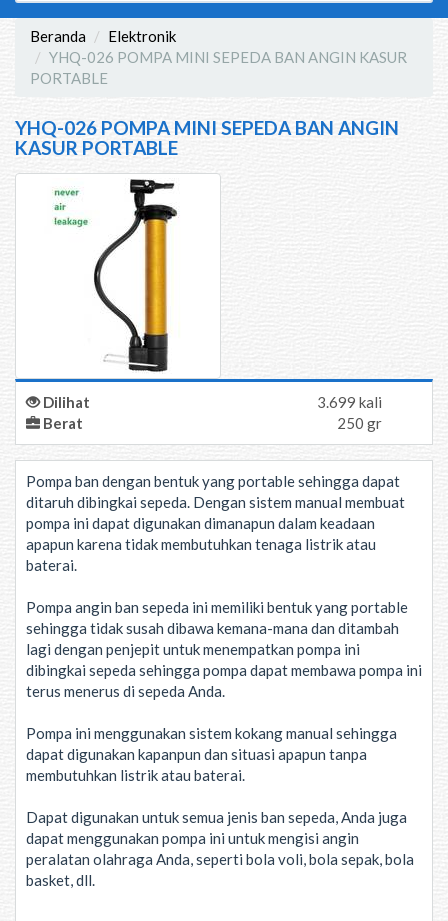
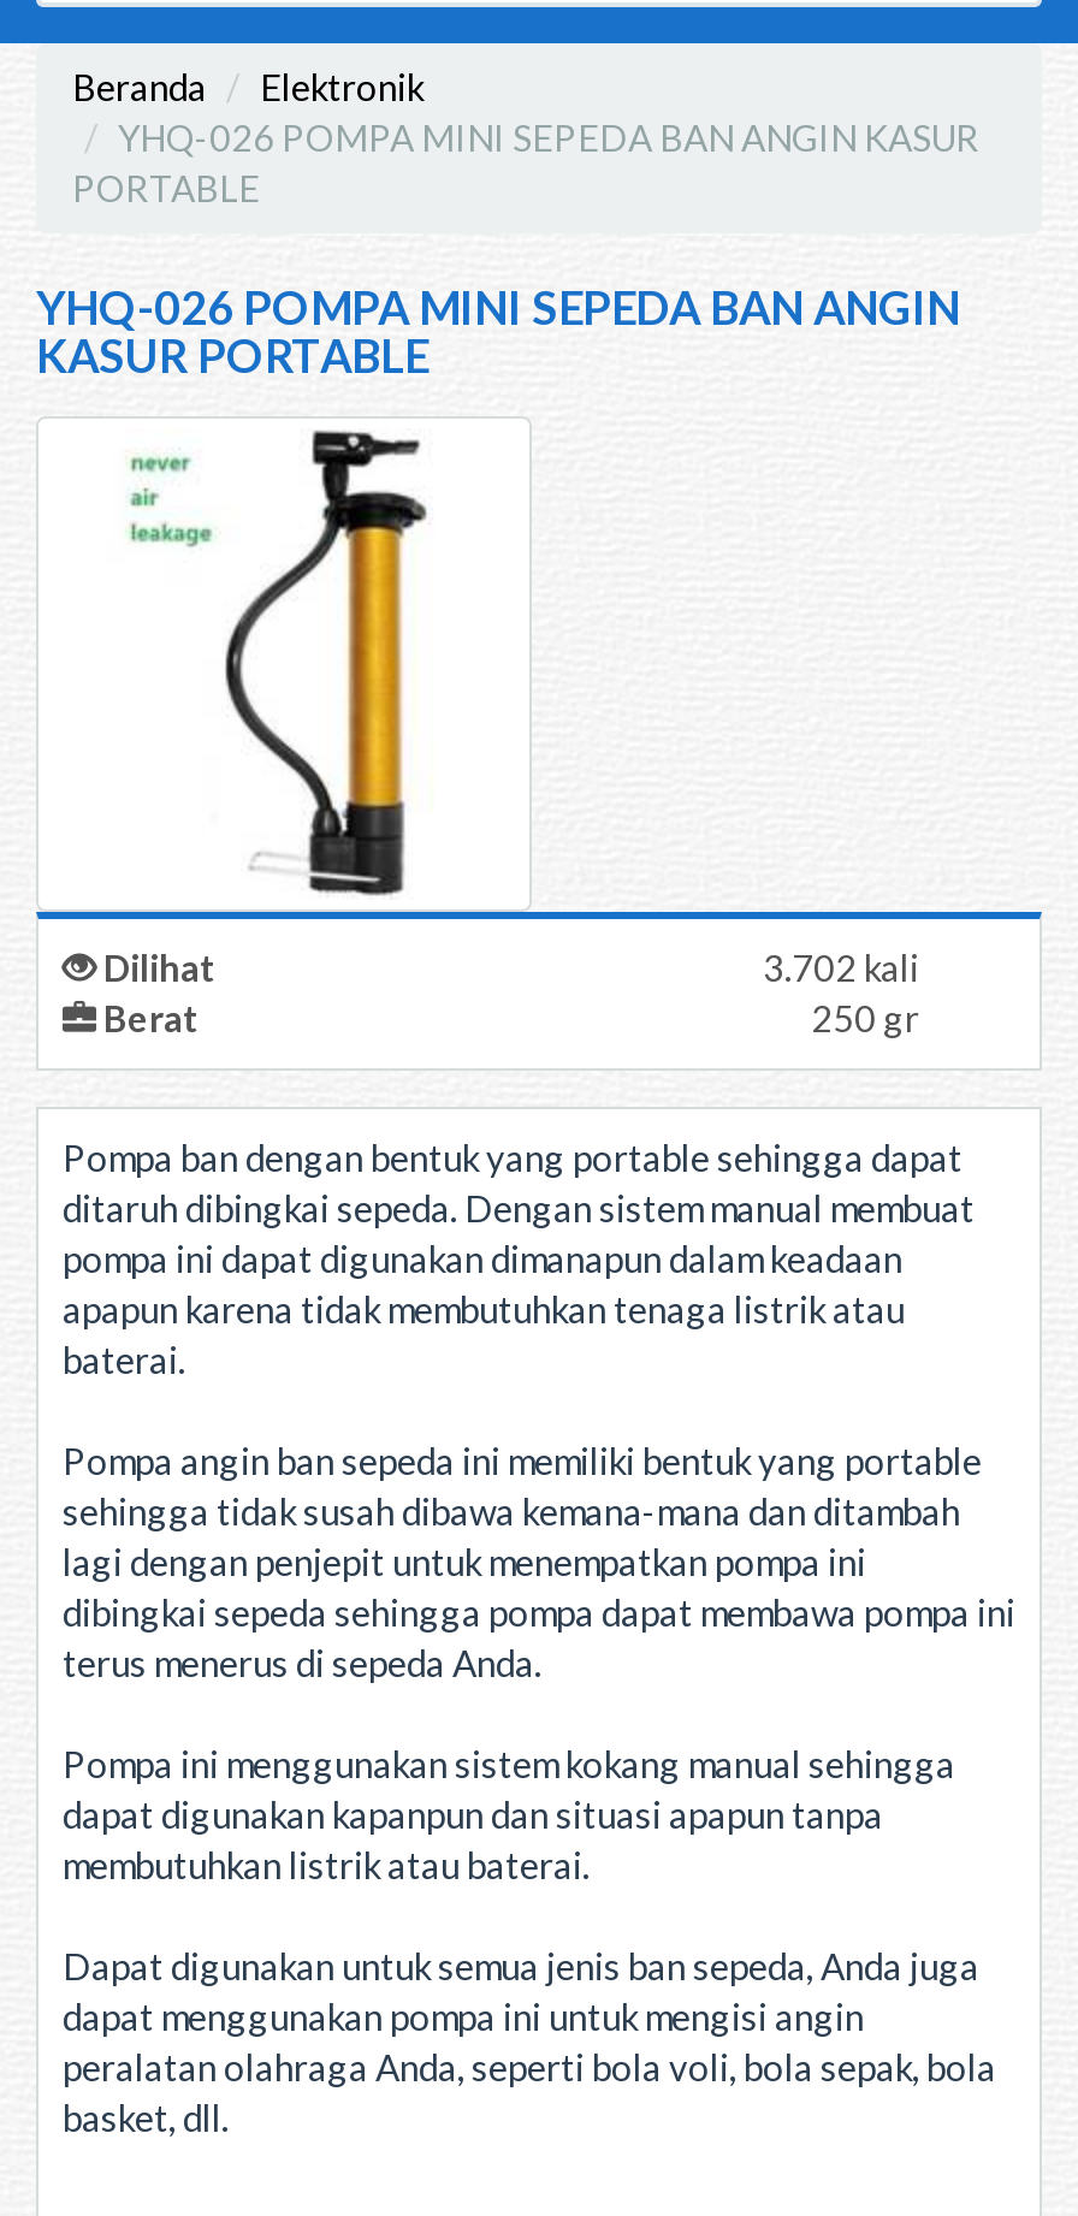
- 3.699 kali
+ 3.702 kali
